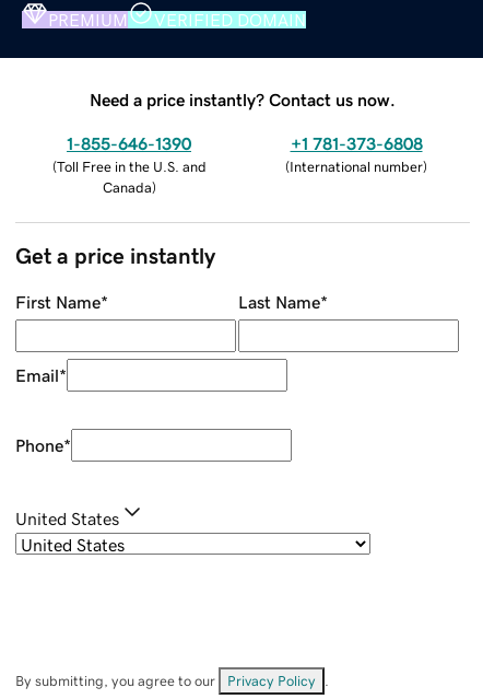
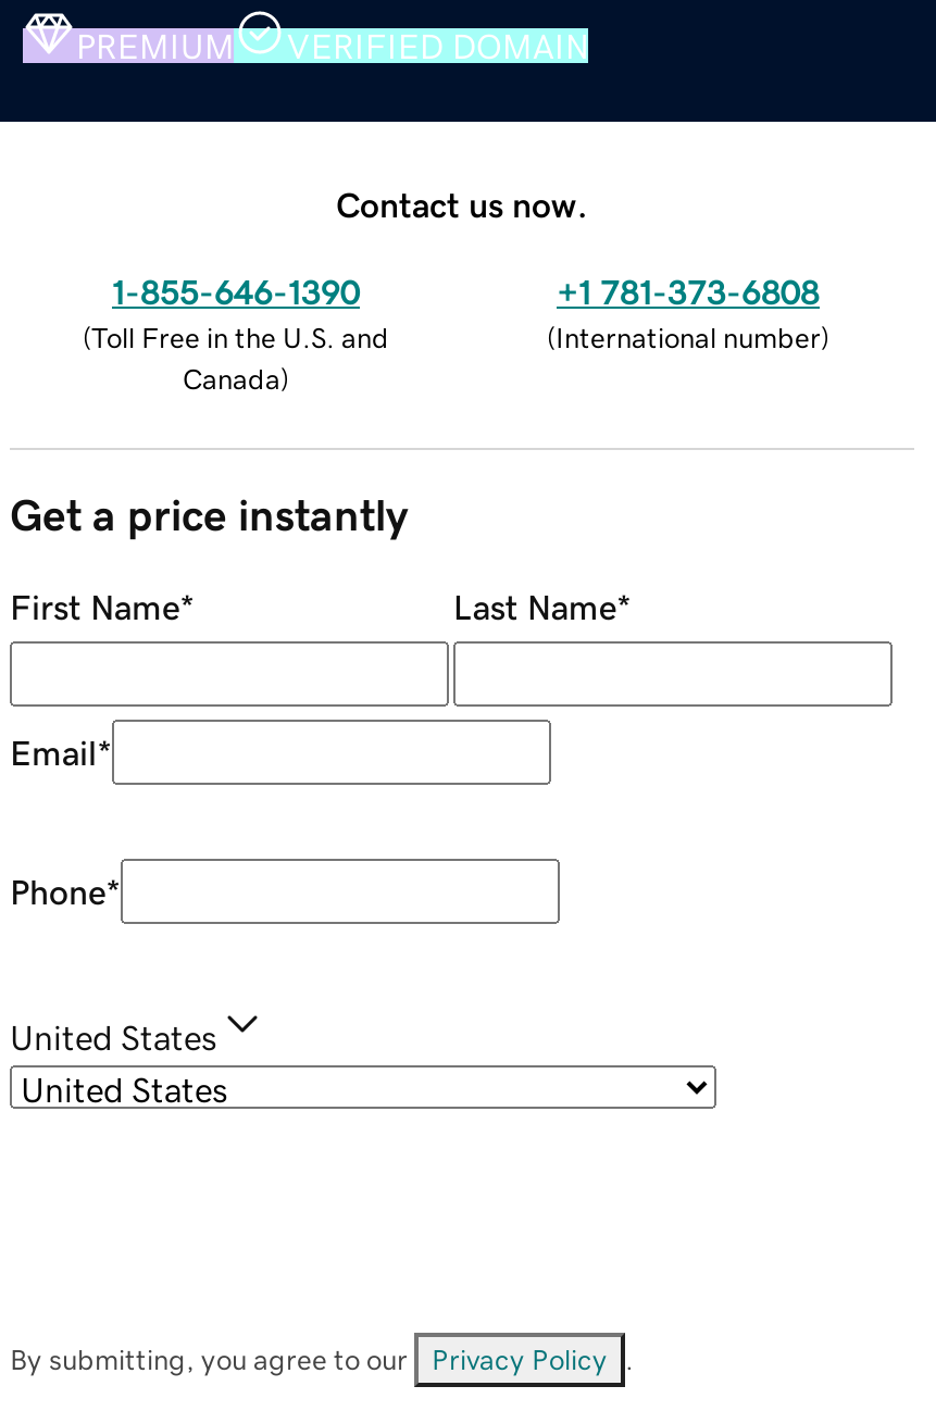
- Need a price instantly? Contact us now.
+ Contact us now.
